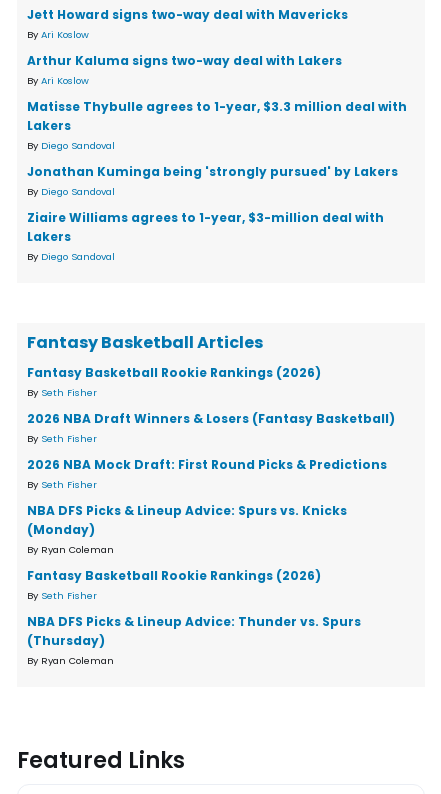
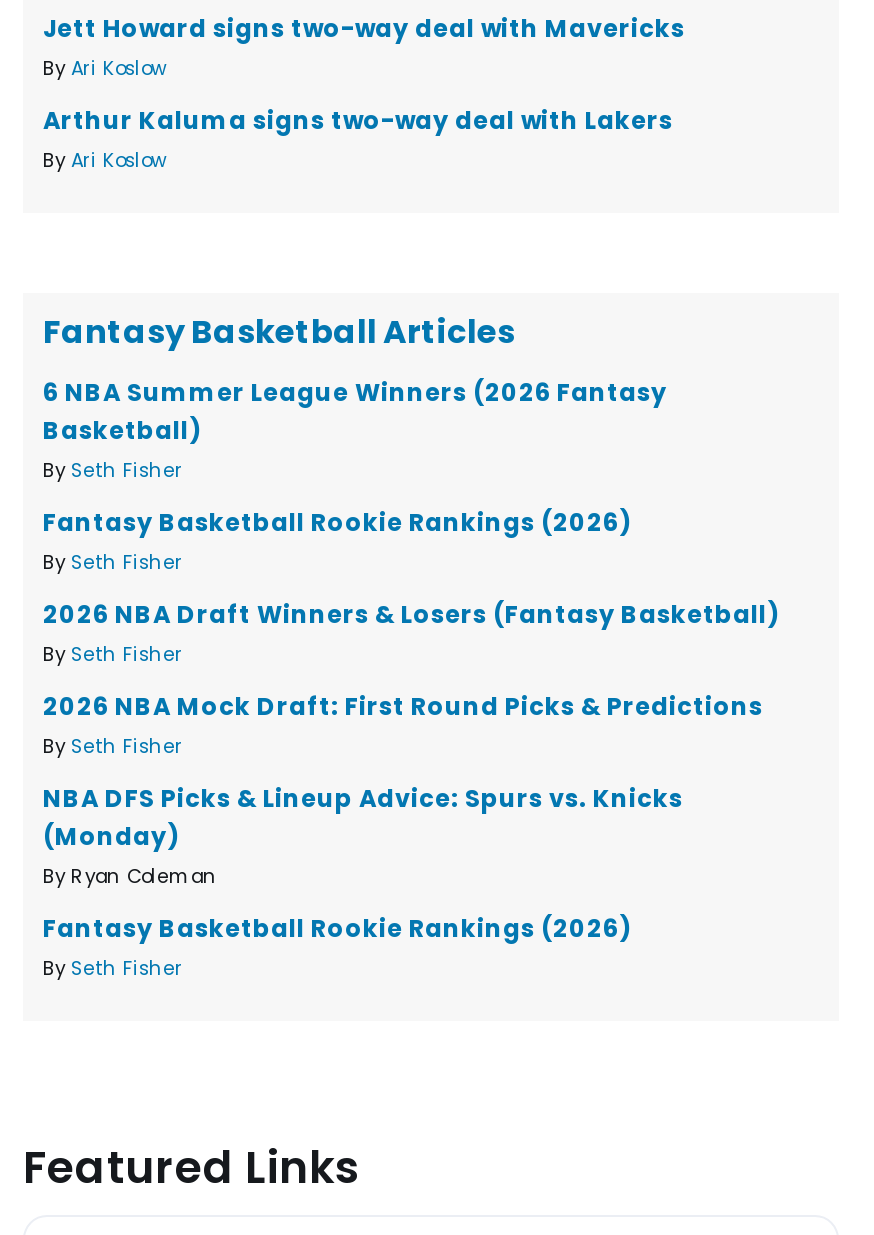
- Matisse Thybulle agrees to 1-year, $3.3 million deal with
- Lakers
- By Diego Sandoval
- Jonathan Kuminga being 'strongly pursued' by Lakers
- By Diego Sandoval
- Ziaire Williams agrees to 1-year, $3-million deal with
- Lakers
- By Diego Sandoval

+ 6 NBA Summer League Winners (2026 Fantasy
+ Basketball)
+ By Seth Fisher

- NBA DFS Picks & Lineup Advice: Thunder vs. Spurs
- (Thursday)
- By Ryan Coleman
